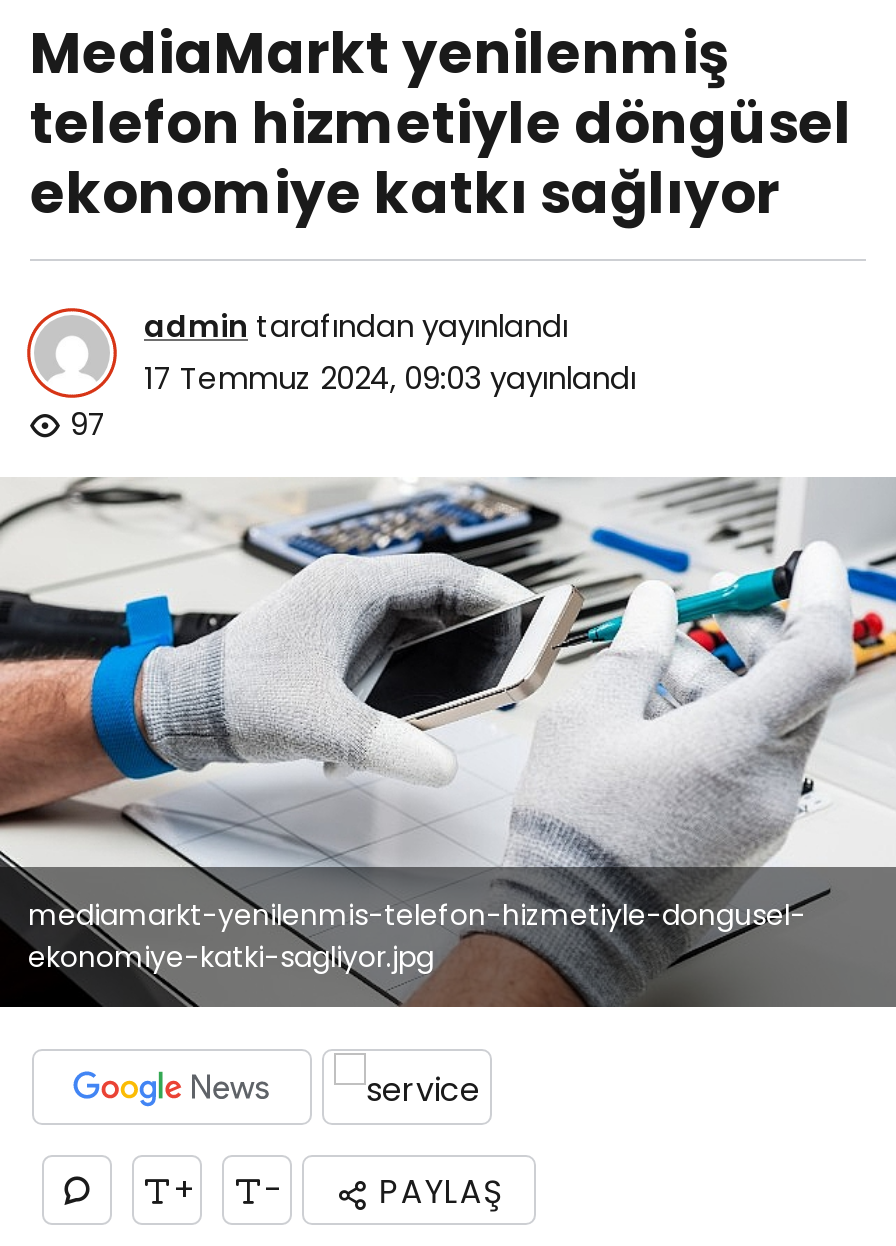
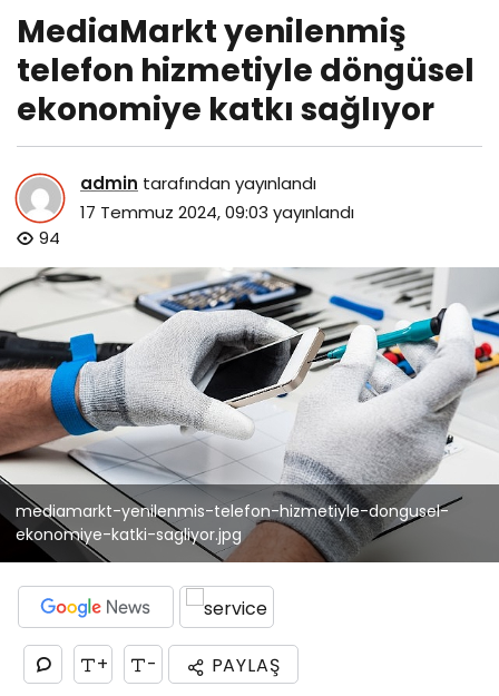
- 97
+ 94
